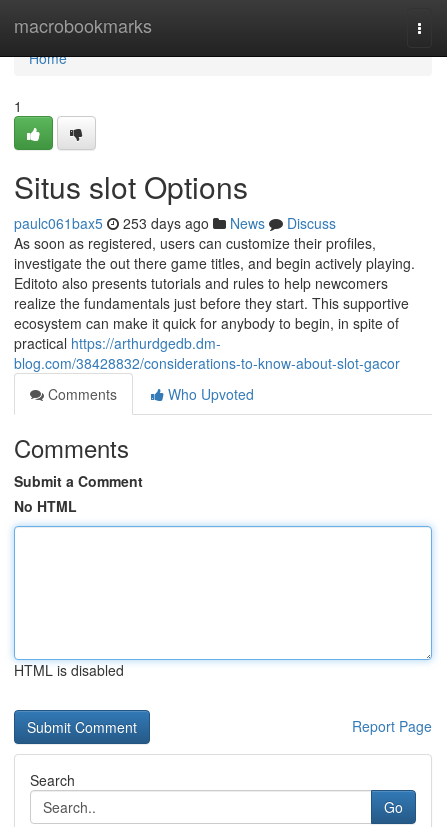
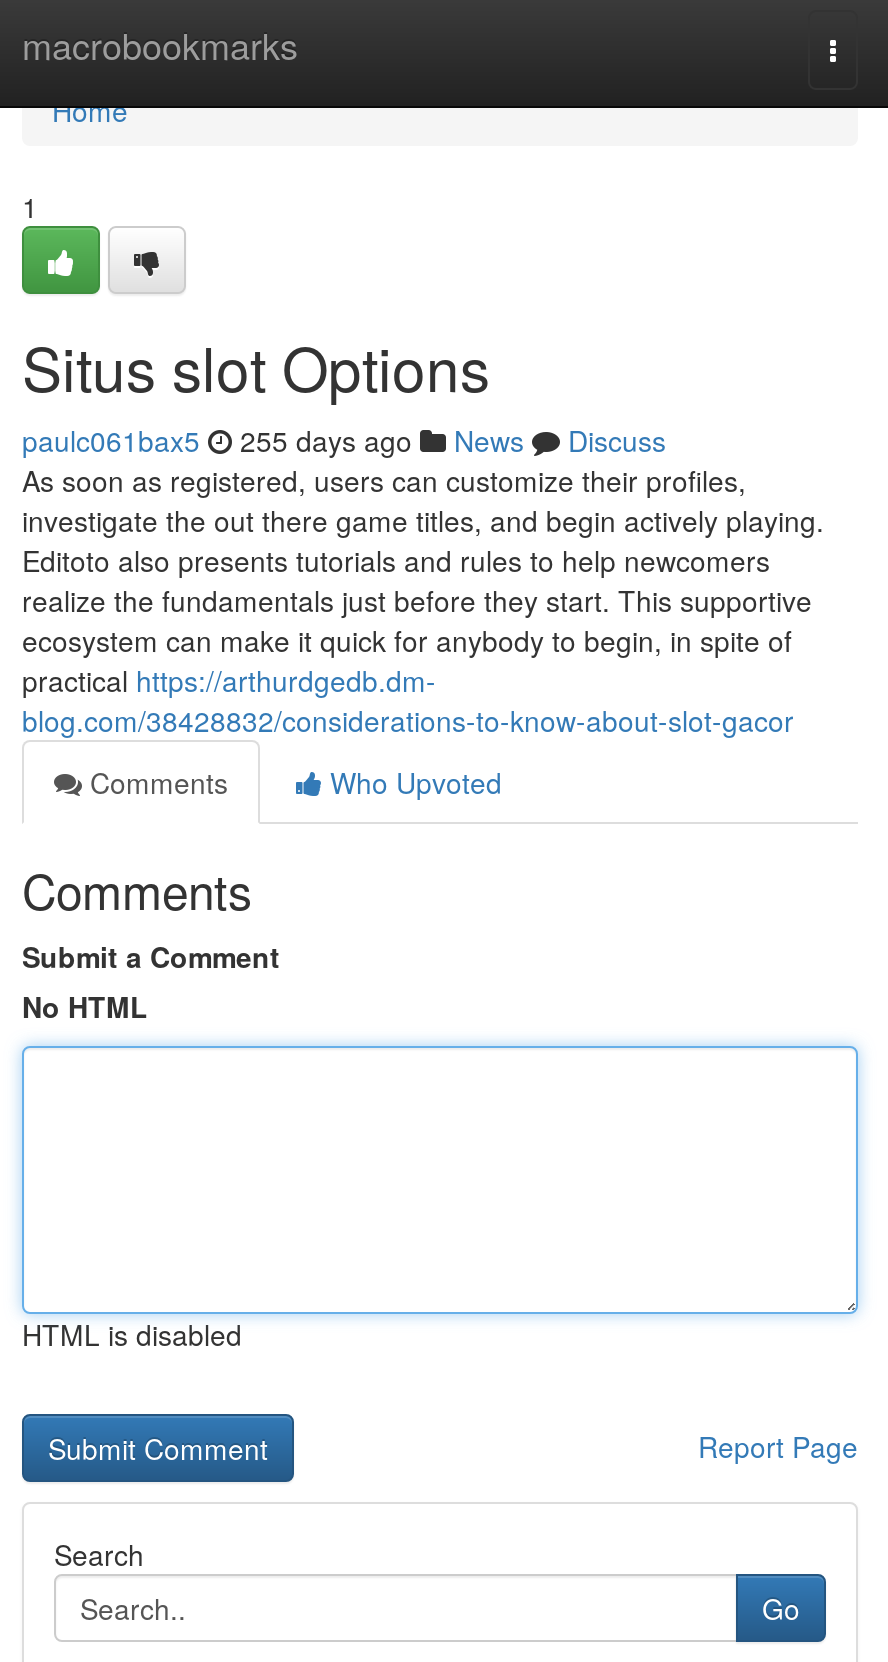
- paulc061bax5 253 days ago News Discuss
+ paulc061bax5 255 days ago News Discuss
